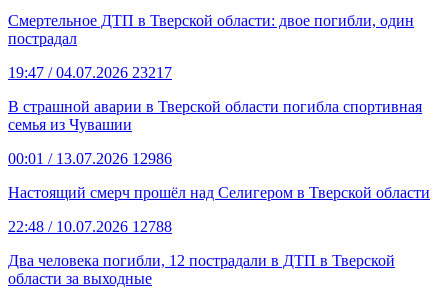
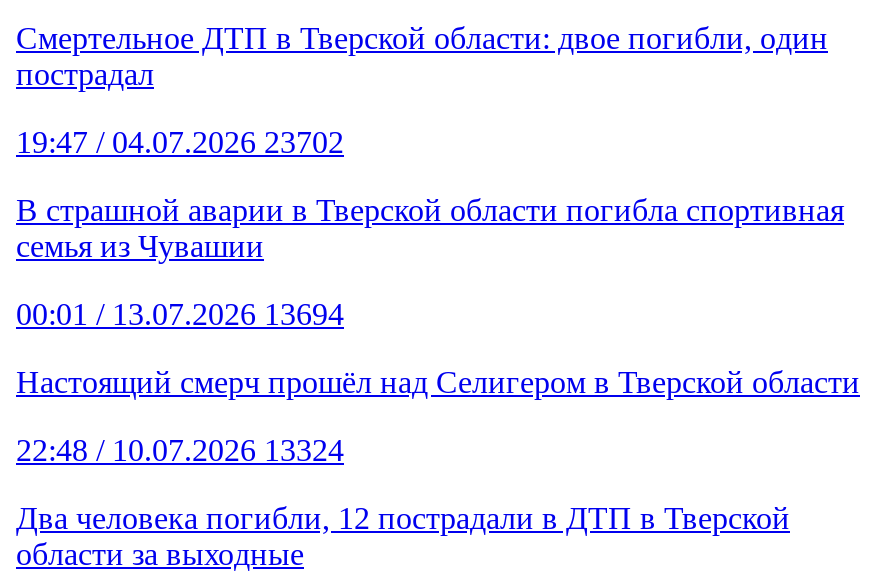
- 19:47 / 04.07.2026 23217
+ 19:47 / 04.07.2026 23702

- 00:01 / 13.07.2026 12986
+ 00:01 / 13.07.2026 13694

- 22:48 / 10.07.2026 12788
+ 22:48 / 10.07.2026 13324
